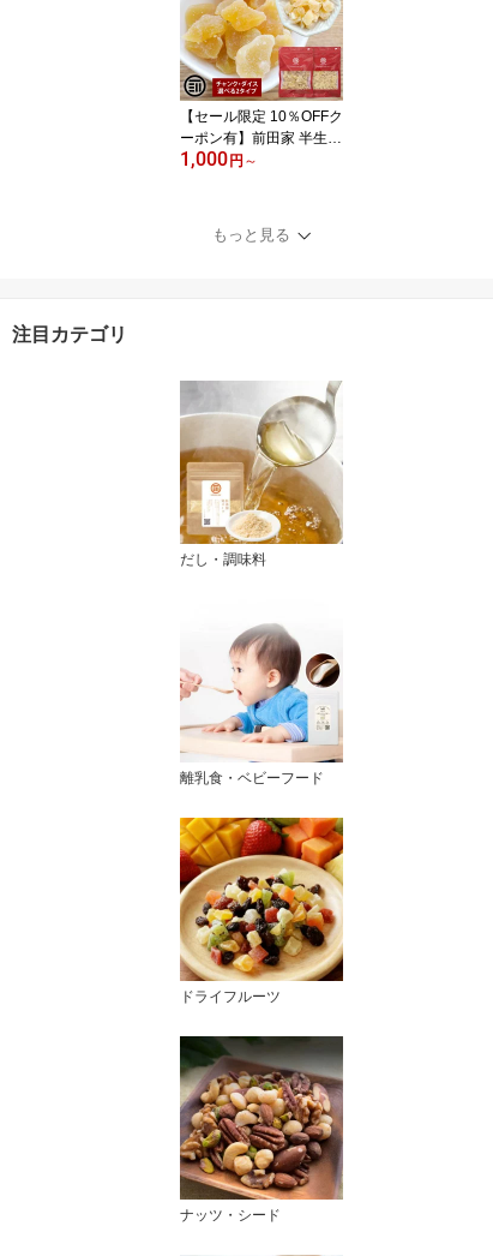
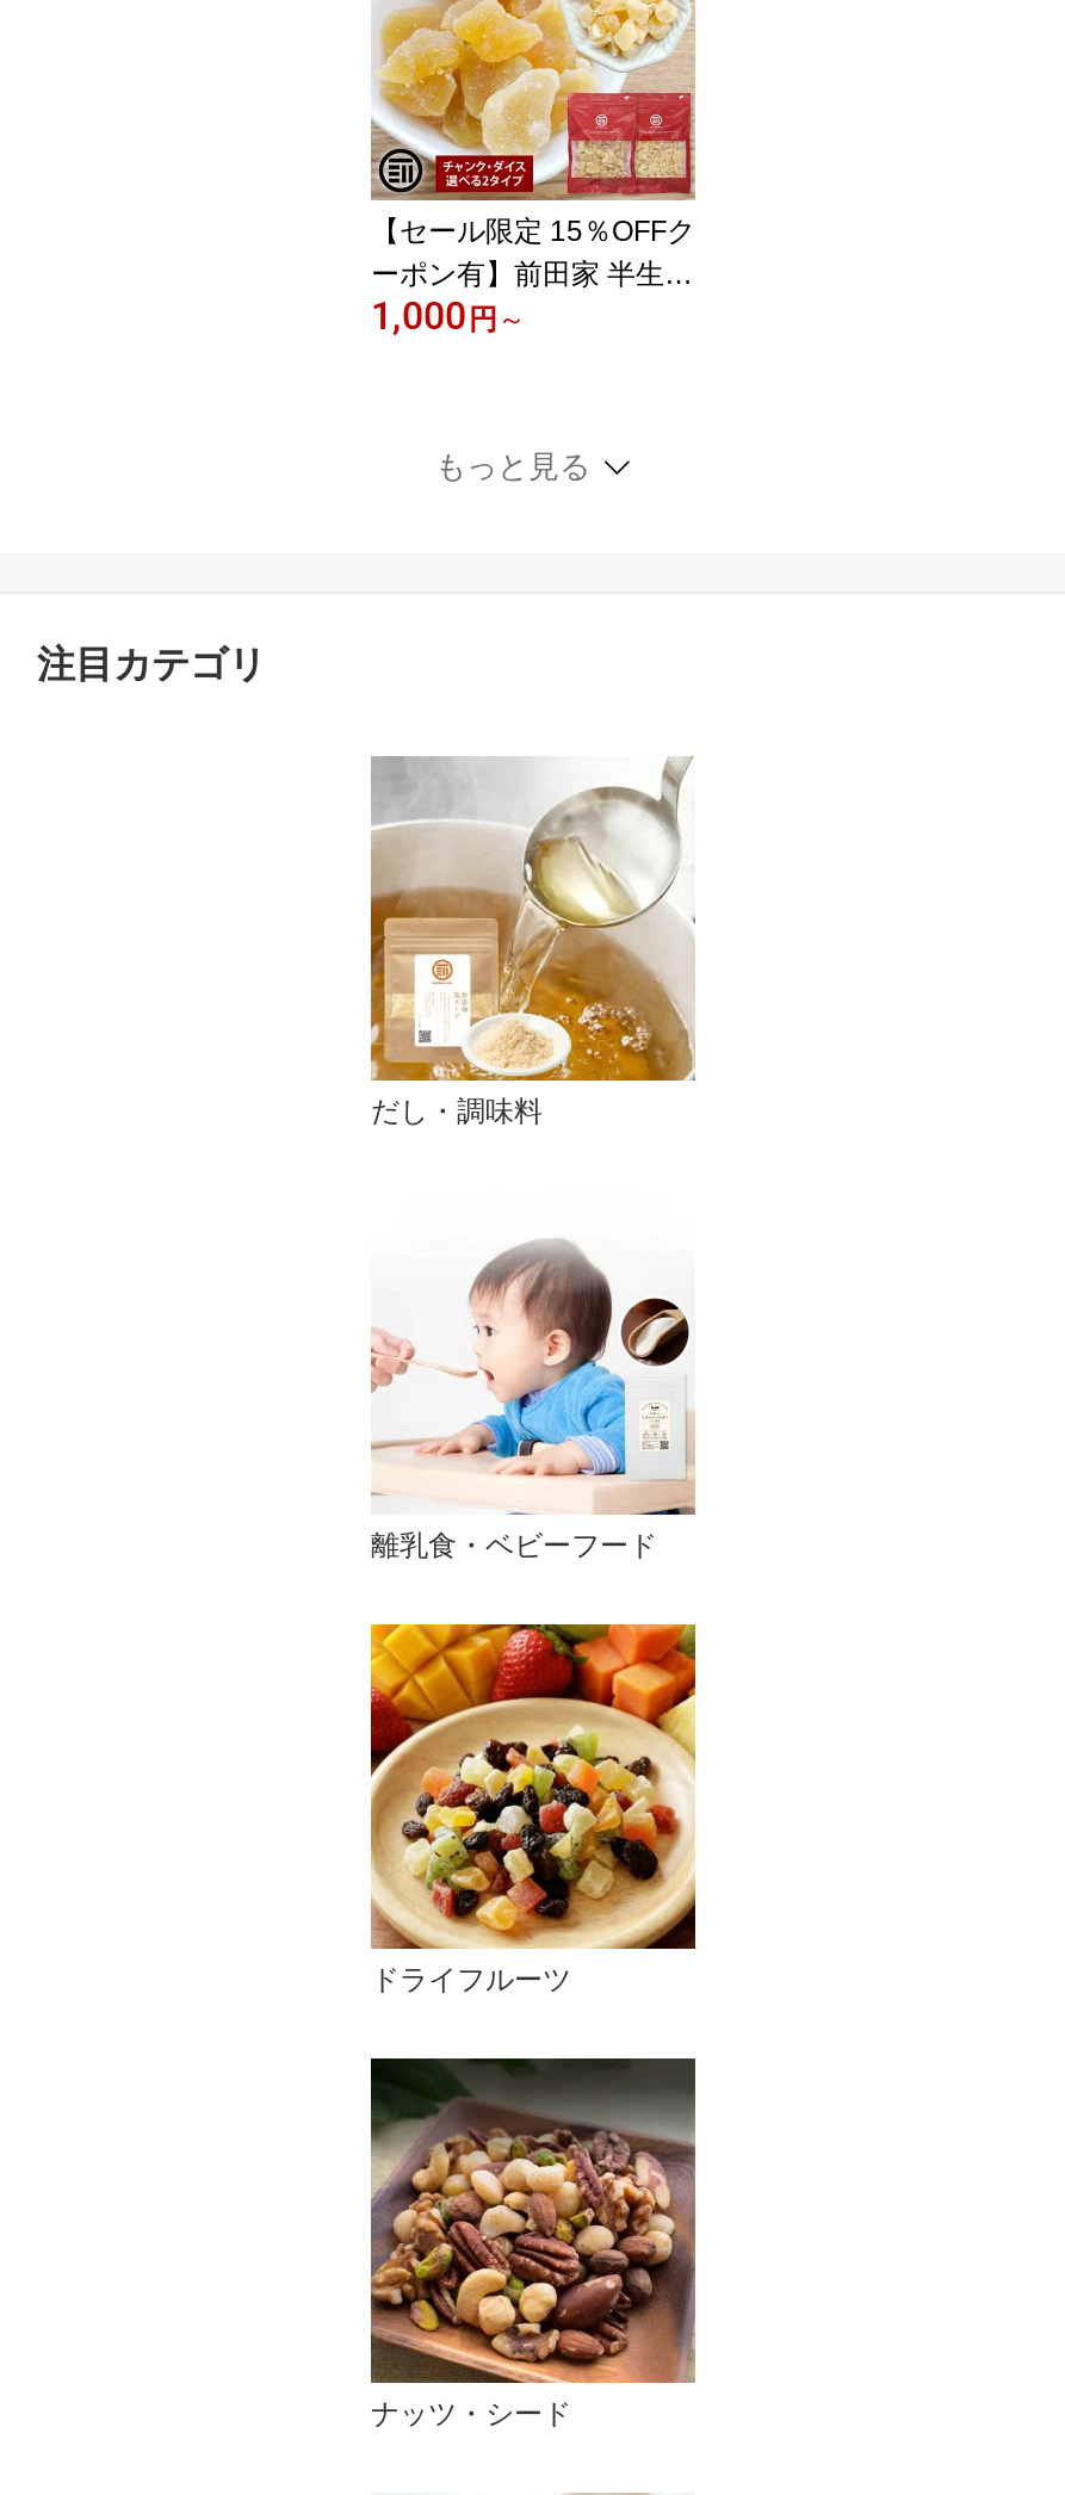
- 【セール限定 10％OFFク
+ 【セール限定 15％OFFク
